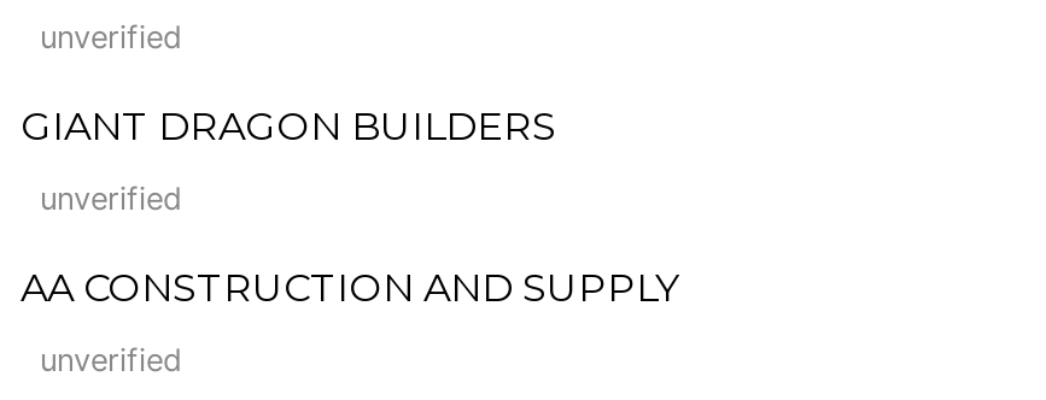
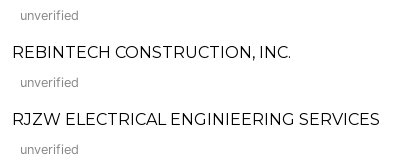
- GIANT DRAGON BUILDERS
+ REBINTECH CONSTRUCTION, INC.

- AA CONSTRUCTION AND SUPPLY
+ RJZW ELECTRICAL ENGINIEERING SERVICES
